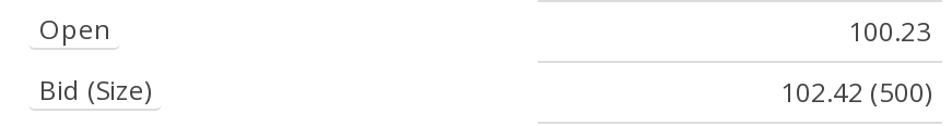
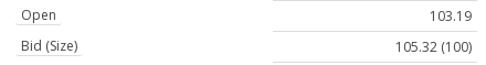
- 100.23
+ 103.19

- 102.42 (500)
+ 105.32 (100)
